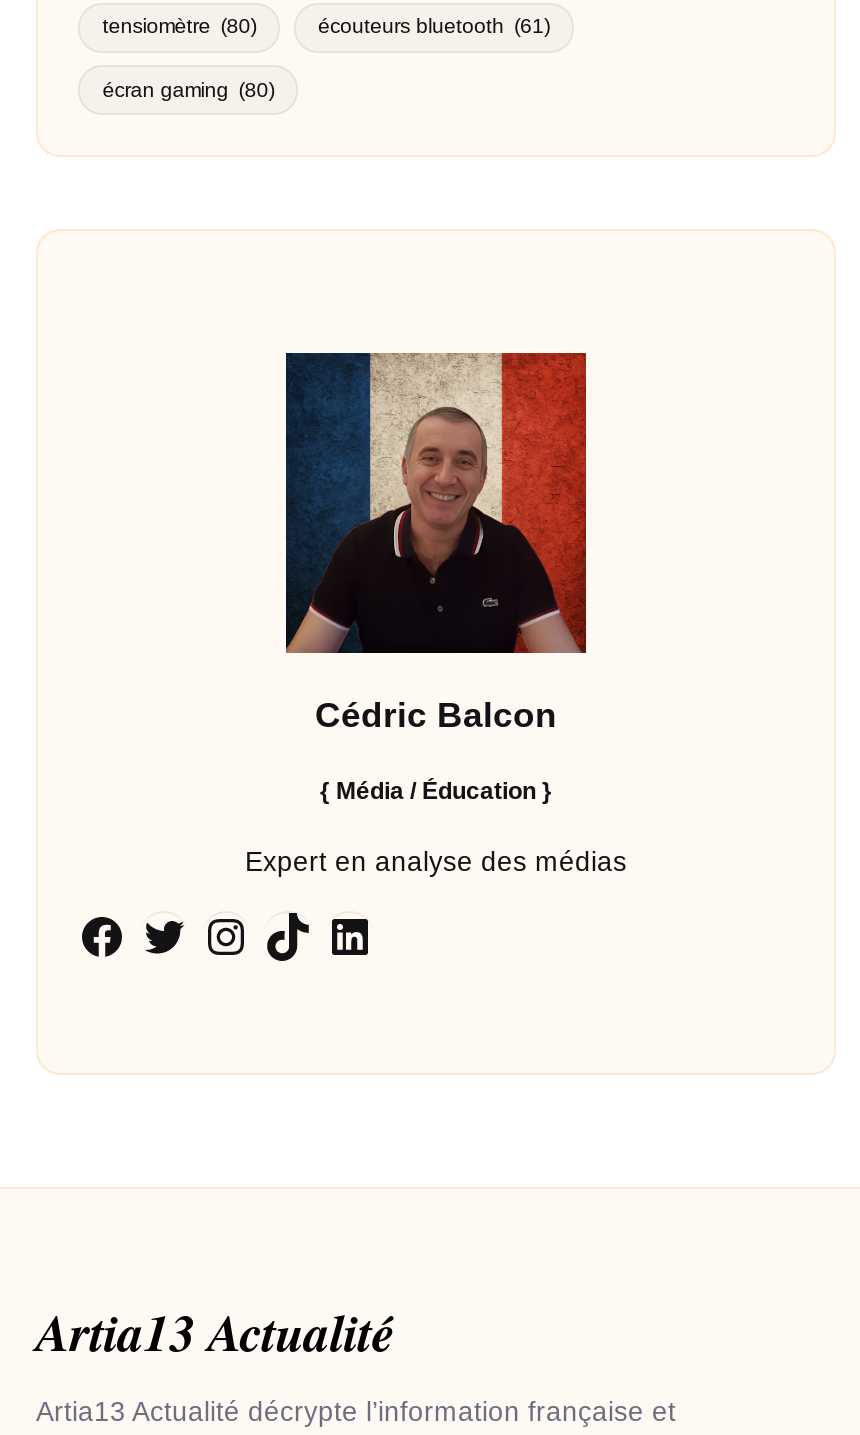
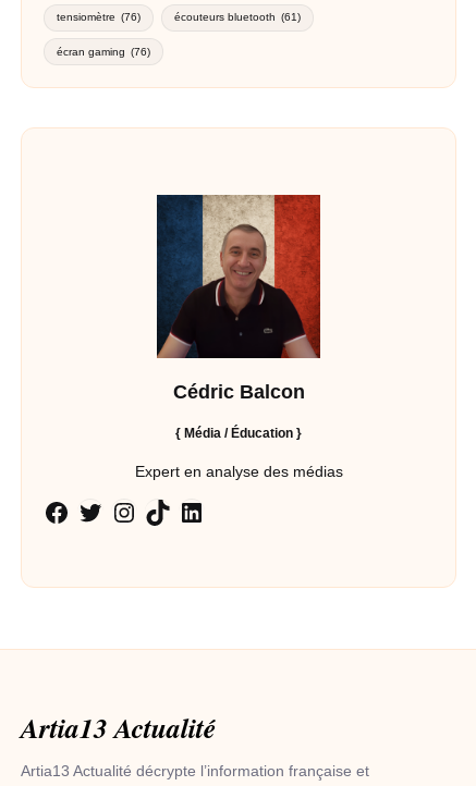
- tensiomètre (80)
+ tensiomètre (76)

- écran gaming (80)
+ écran gaming (76)
